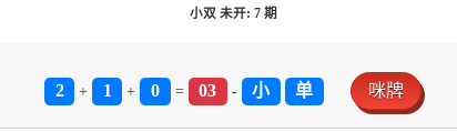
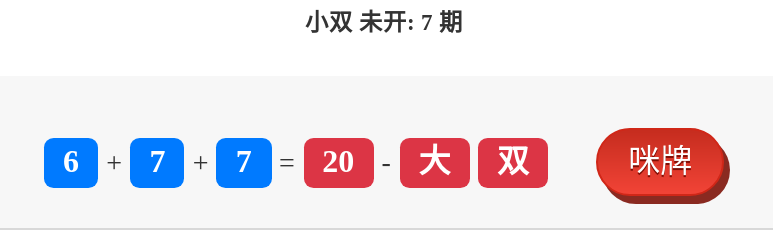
- 2
+ 6

- 1
+ 7

- 0
+ 7

- 03
+ 20

- 小
- 单
+ 大
+ 双
